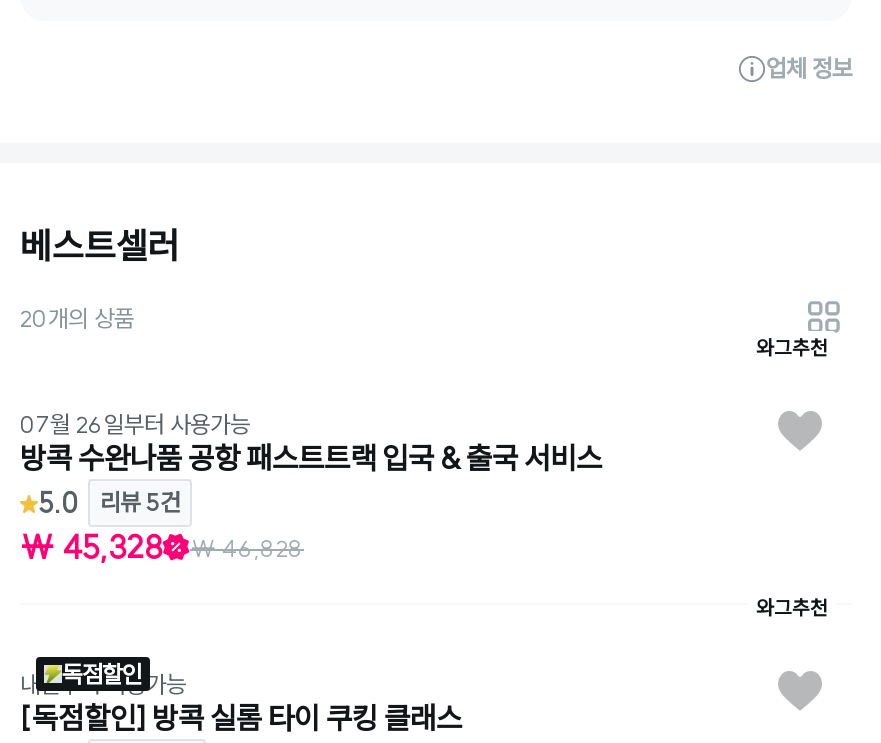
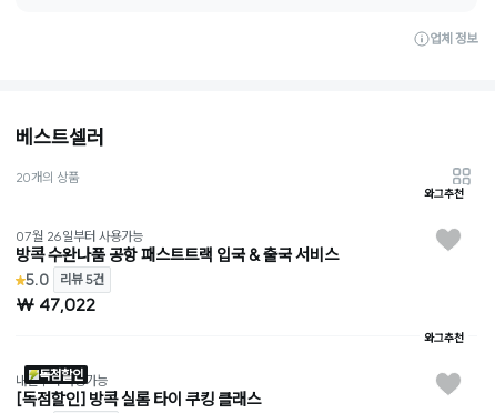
- ₩ 45,328
- ₩ 46,828
+ ₩ 47,022
